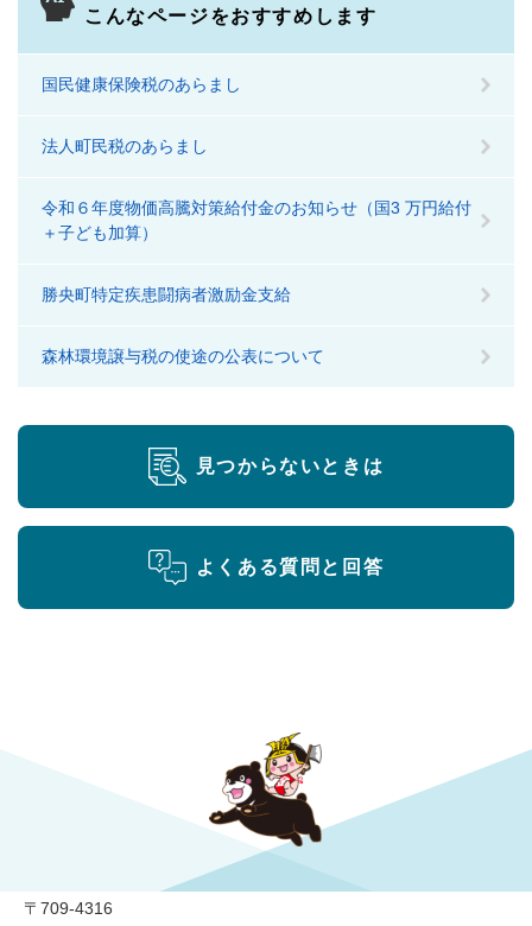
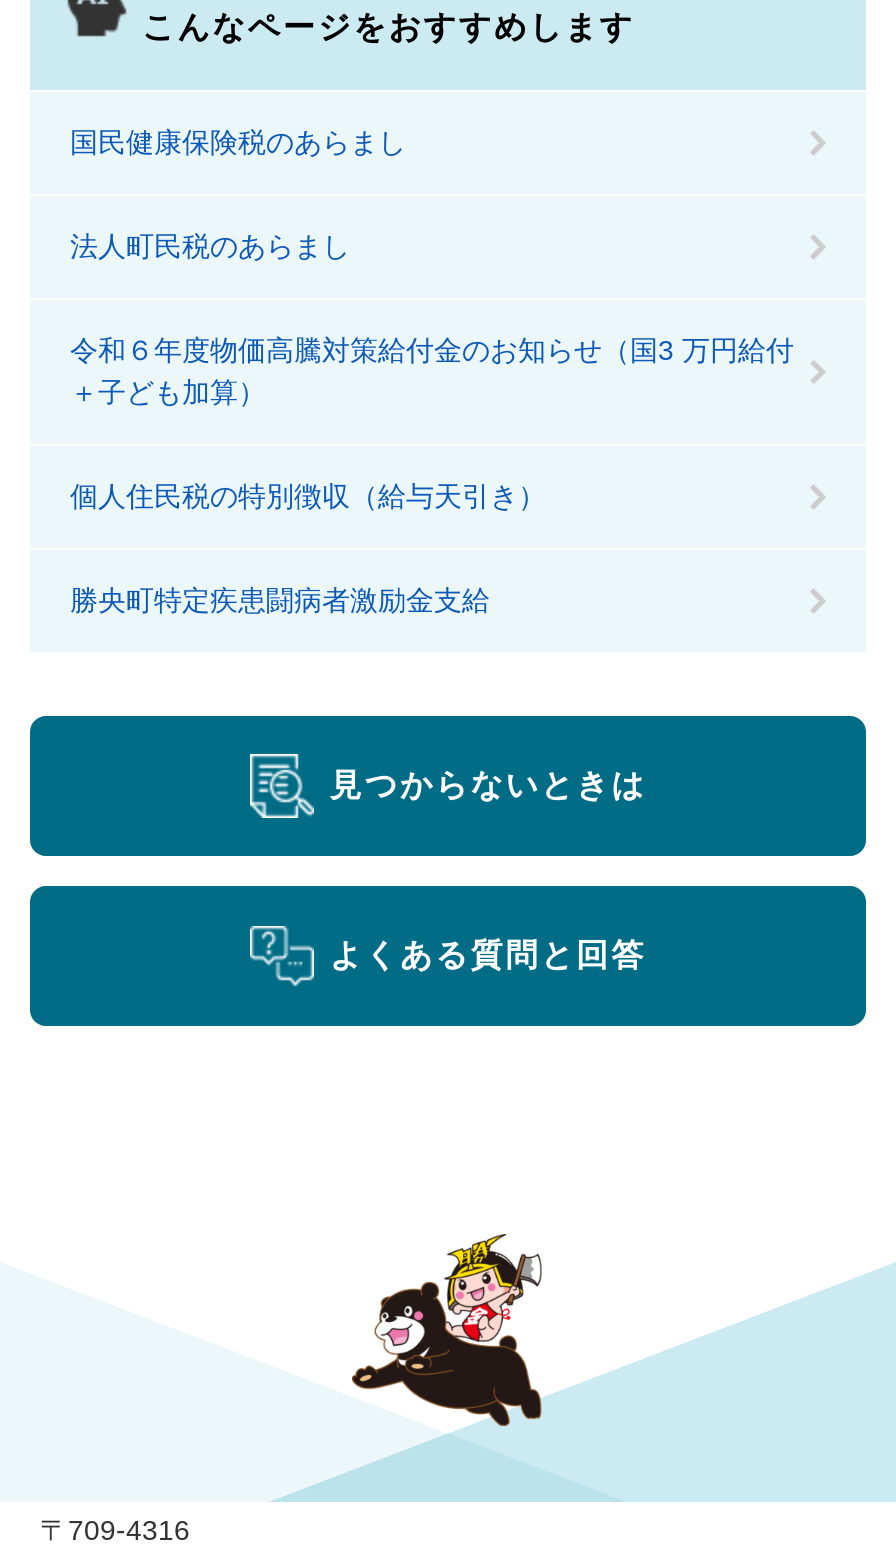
+ 個人住民税の特別徴収（給与天引き）

moved down: 勝央町特定疾患闘病者激励金支給

- 森林環境譲与税の使途の公表について
